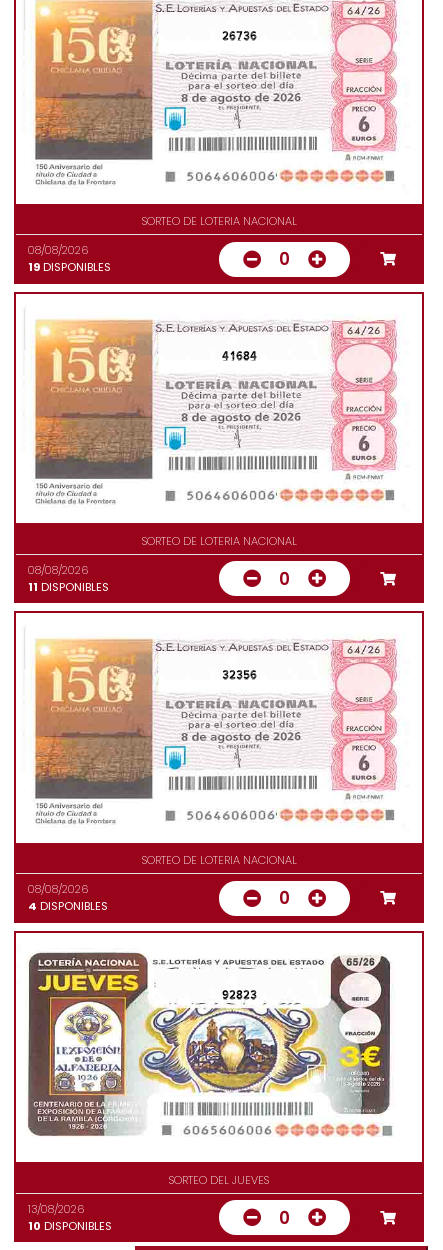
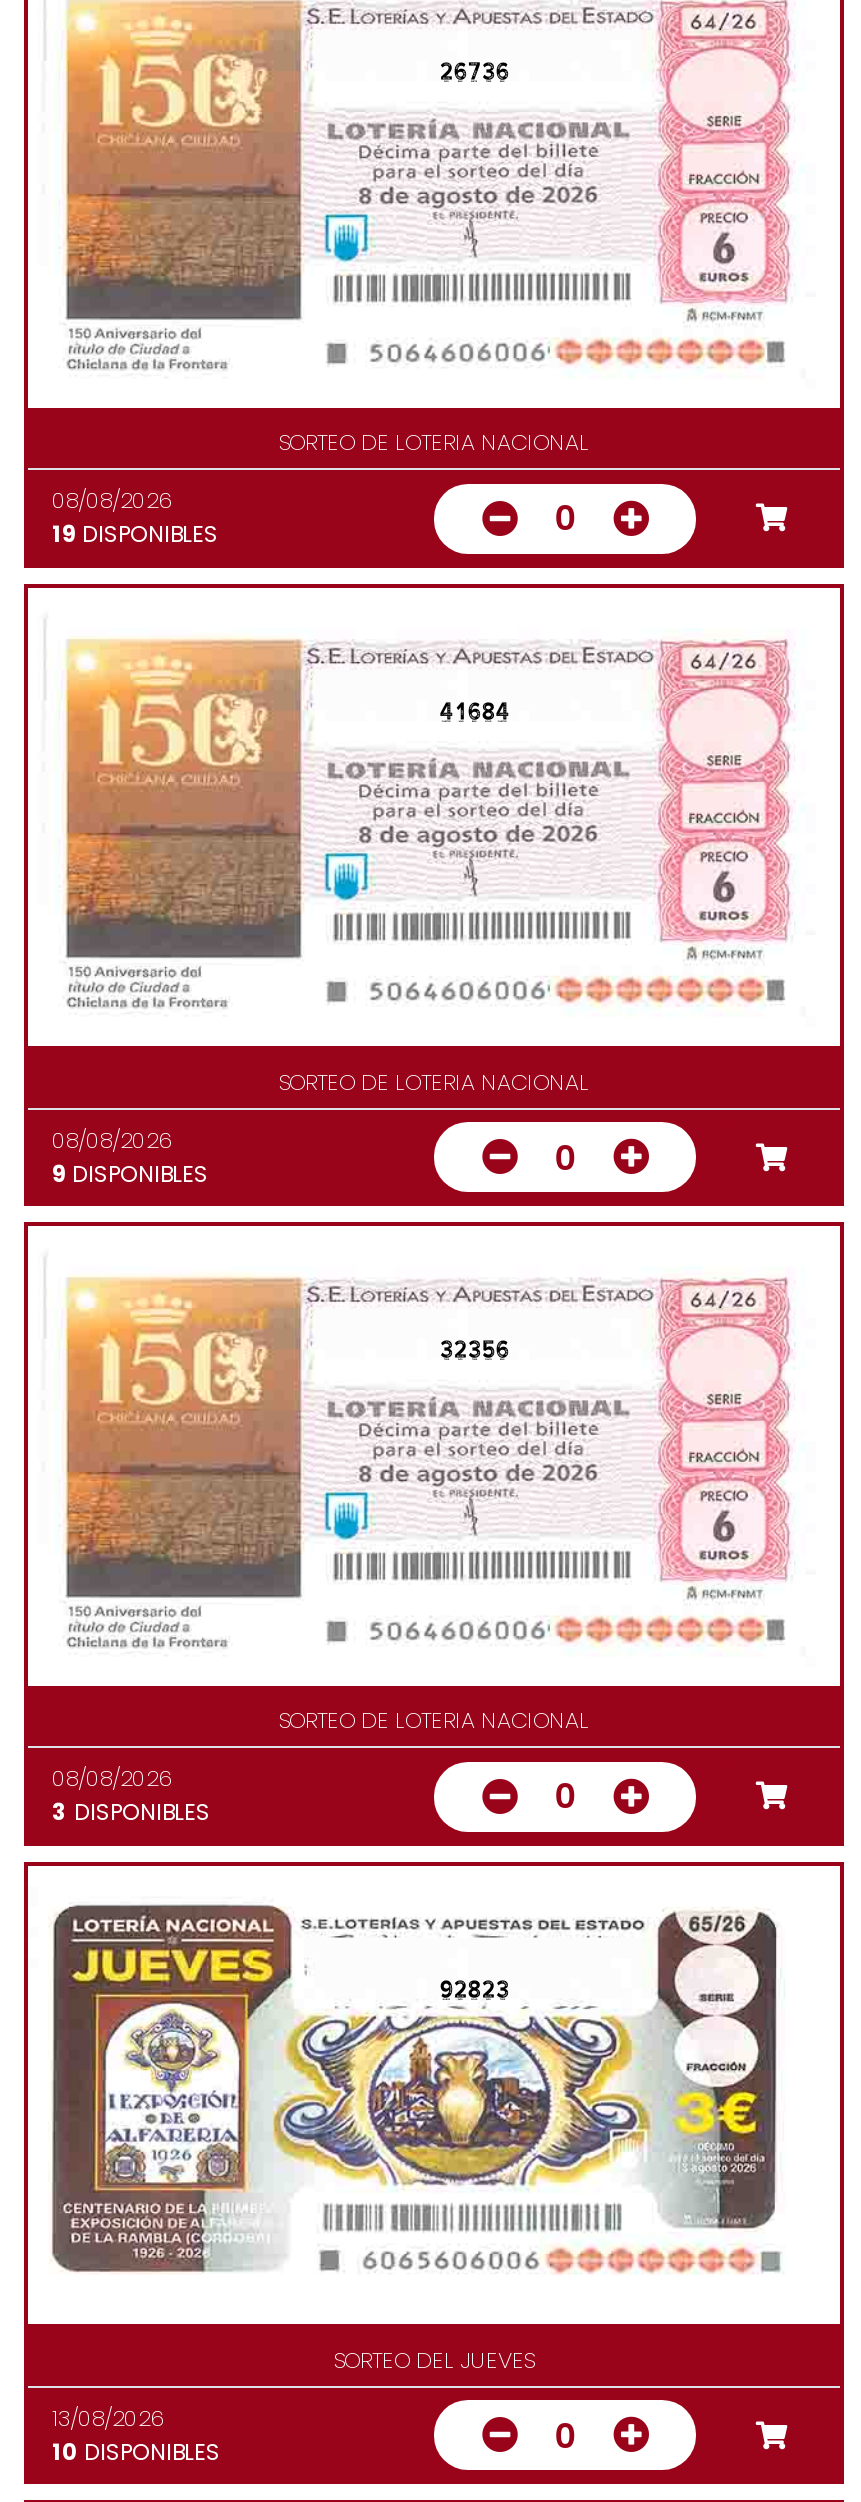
- 11 DISPONIBLES
+ 9 DISPONIBLES

- 4 DISPONIBLES
+ 3 DISPONIBLES
